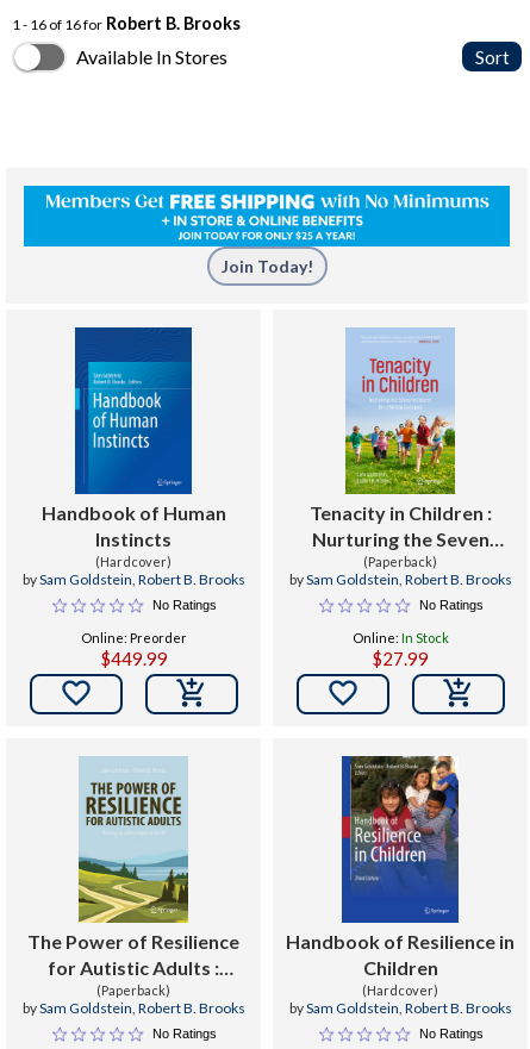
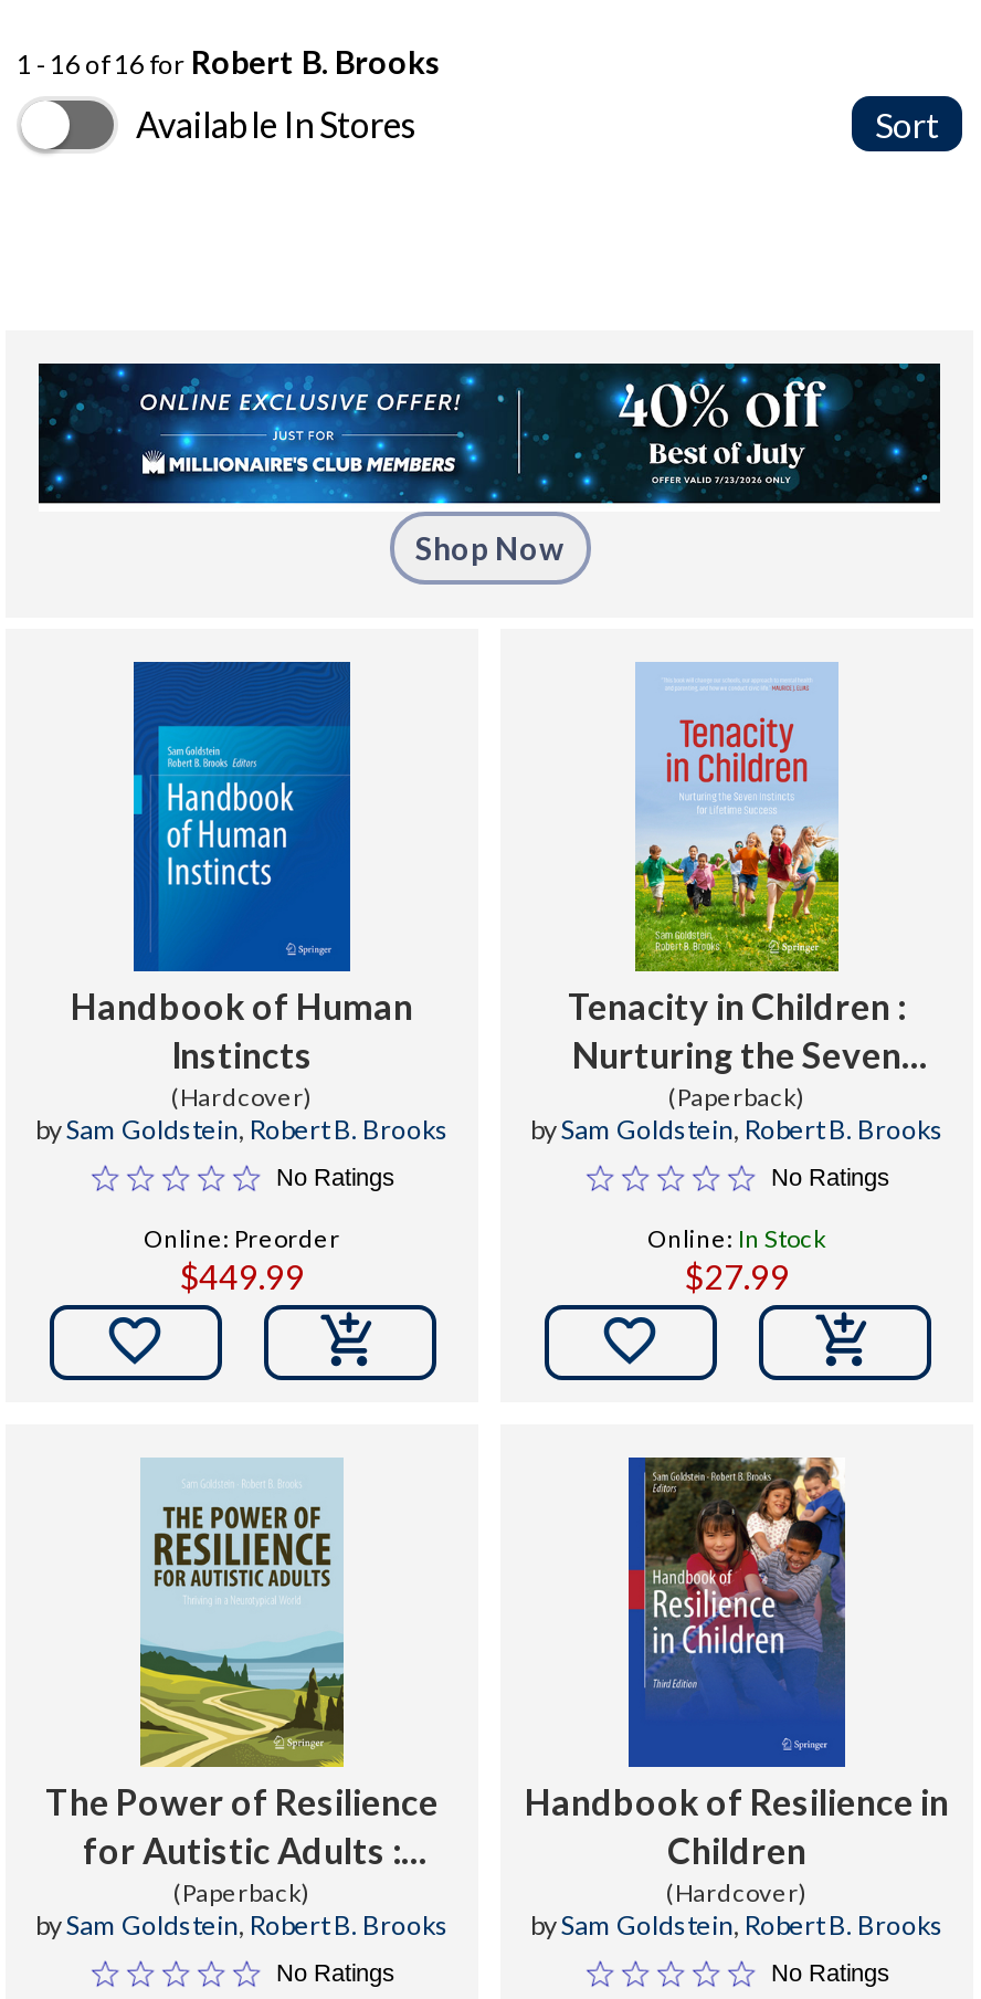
- [image]
- Join Today!
+ [image]
+ Shop Now
